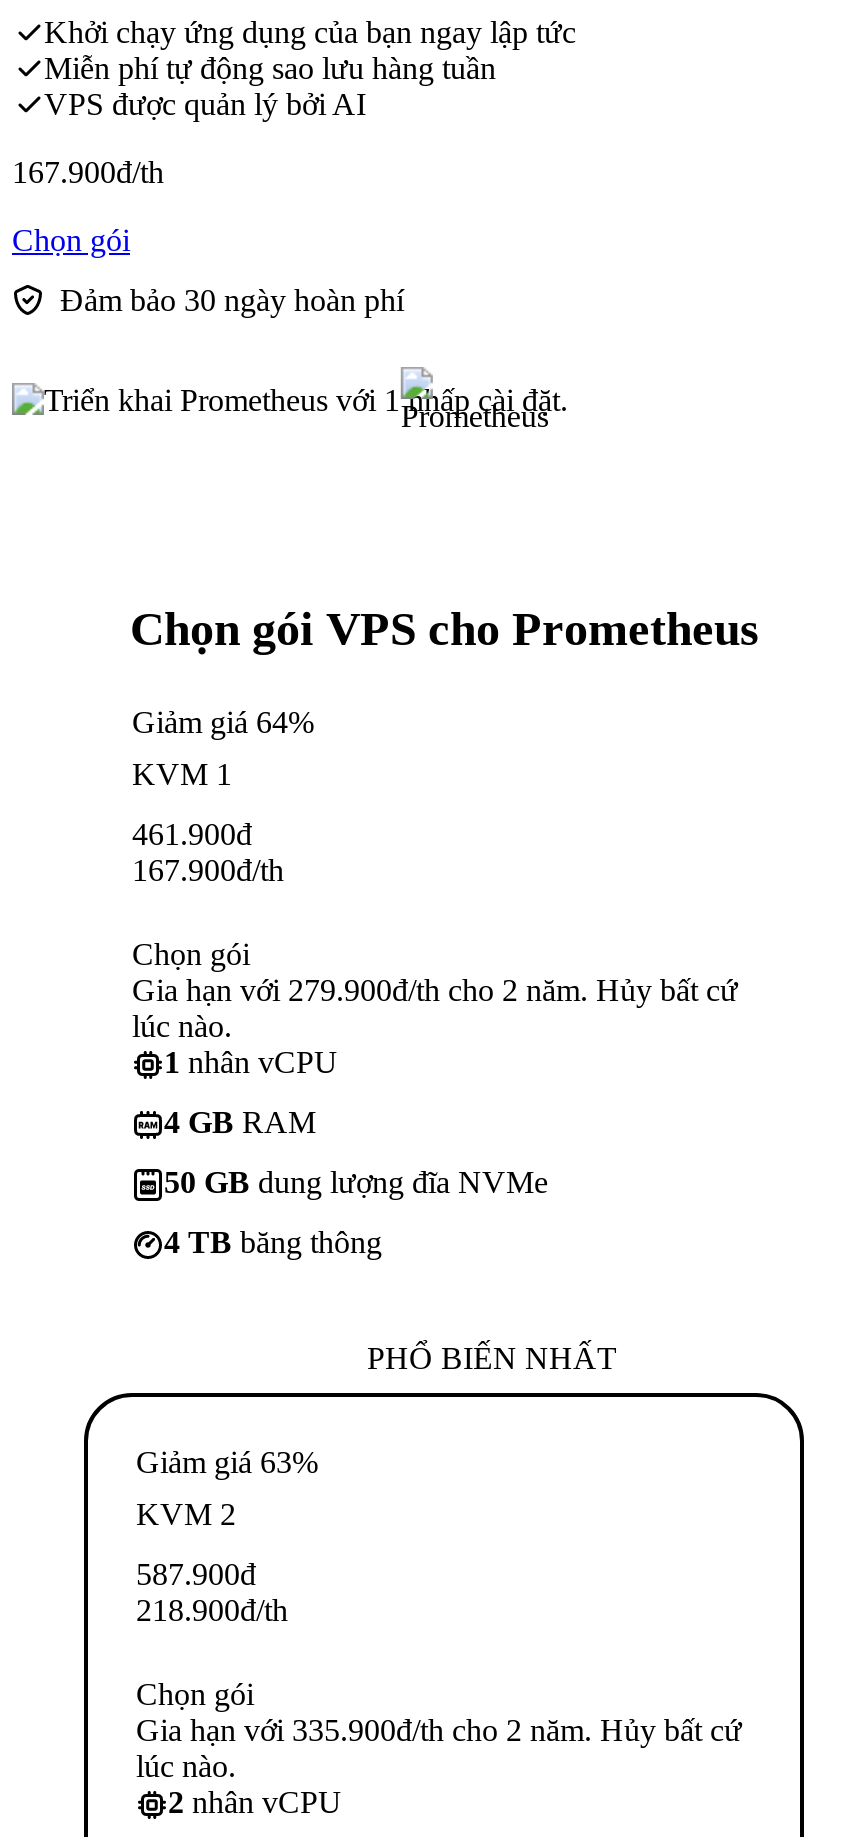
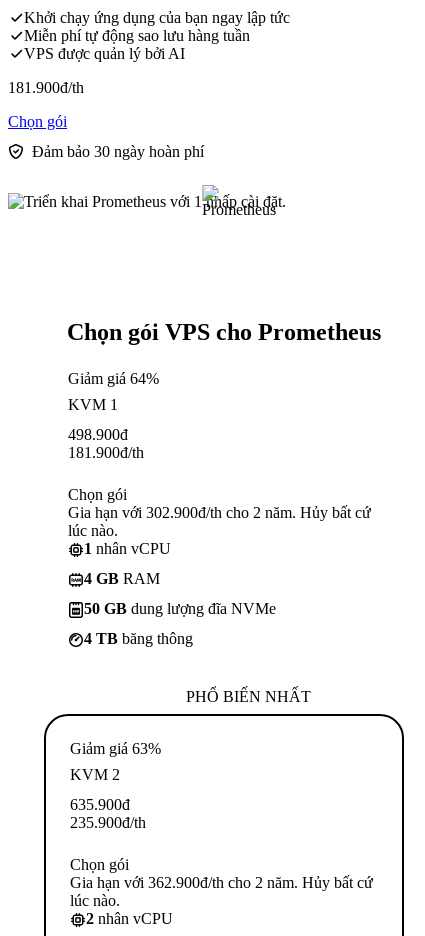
- 167.900đ/th
+ 181.900đ/th

- 461.900đ
+ 498.900đ

- 167.900đ/th
+ 181.900đ/th

- Gia hạn với 279.900đ/th cho 2 năm. Hủy bất cứ
+ Gia hạn với 302.900đ/th cho 2 năm. Hủy bất cứ

- 587.900đ
+ 635.900đ

- 218.900đ/th
+ 235.900đ/th

- Gia hạn với 335.900đ/th cho 2 năm. Hủy bất cứ
+ Gia hạn với 362.900đ/th cho 2 năm. Hủy bất cứ
